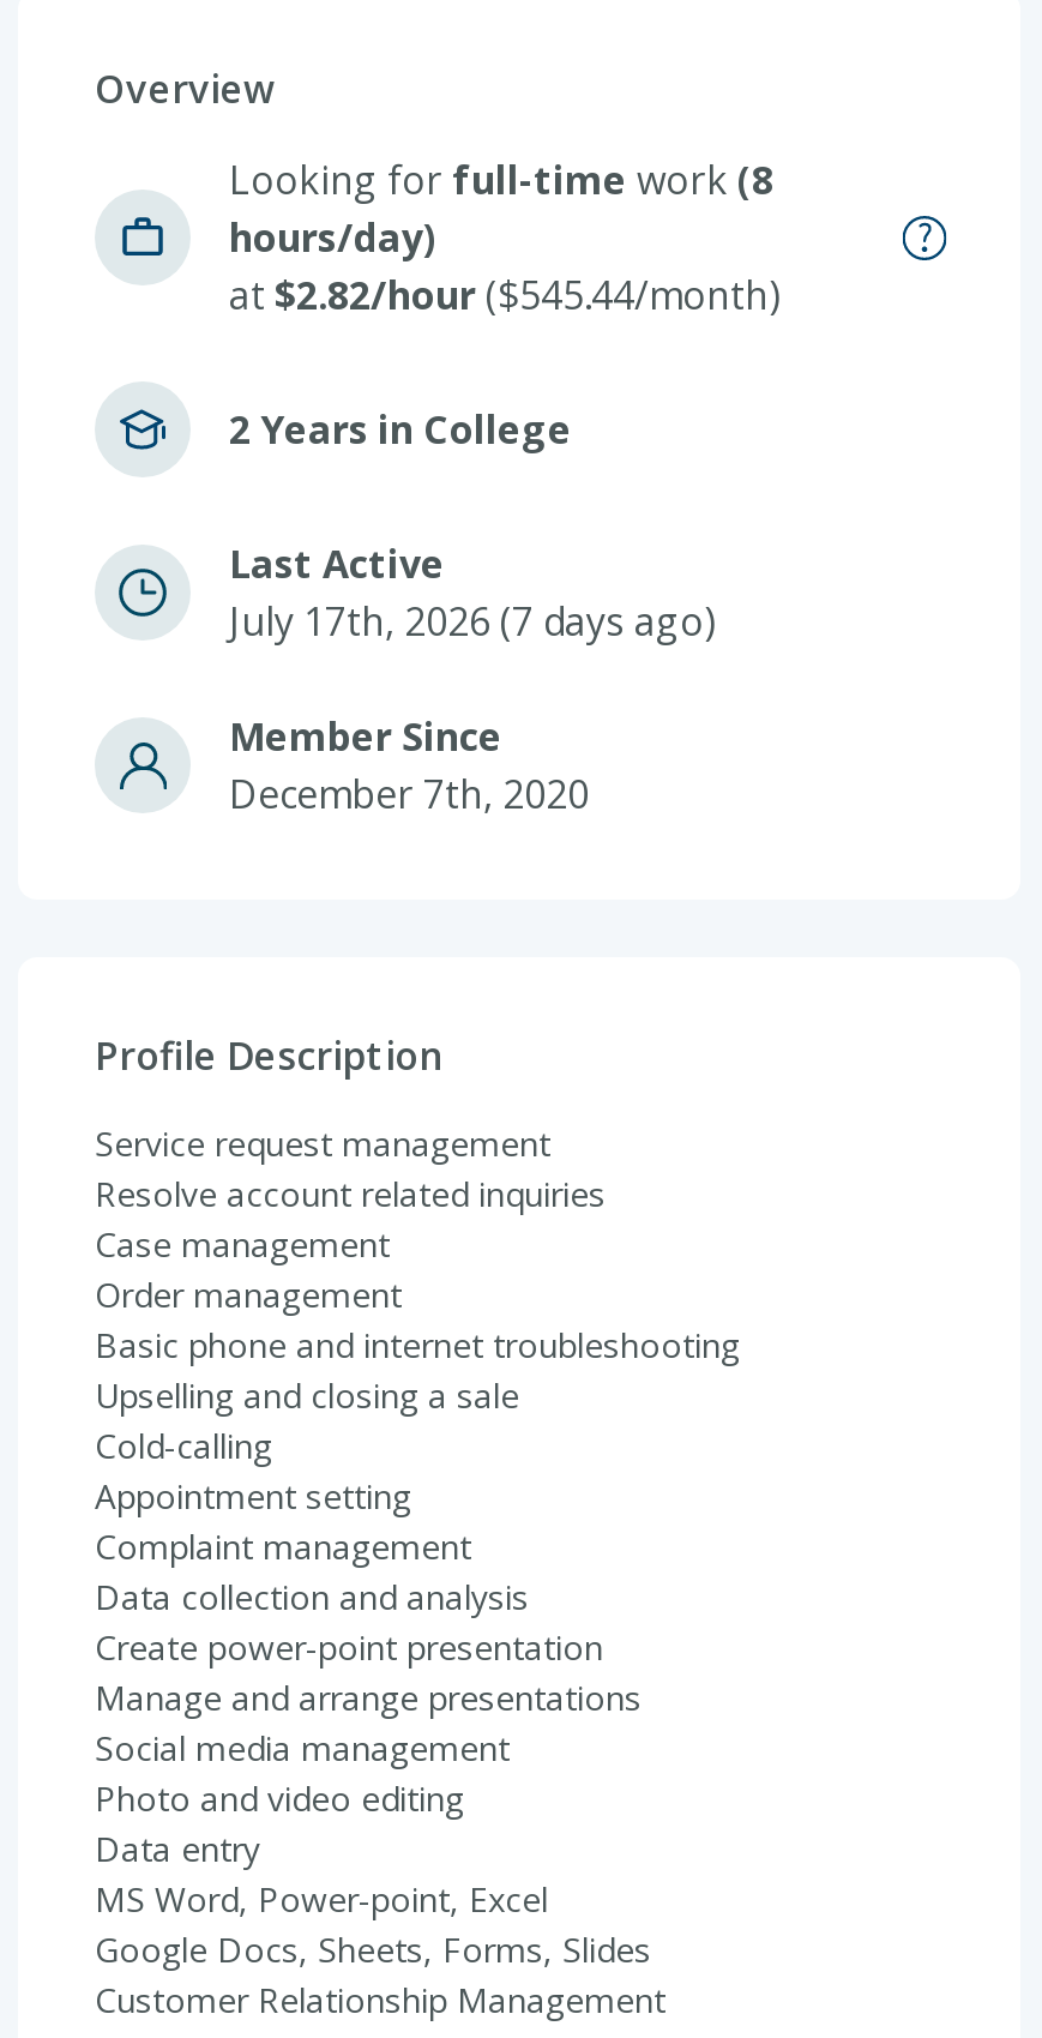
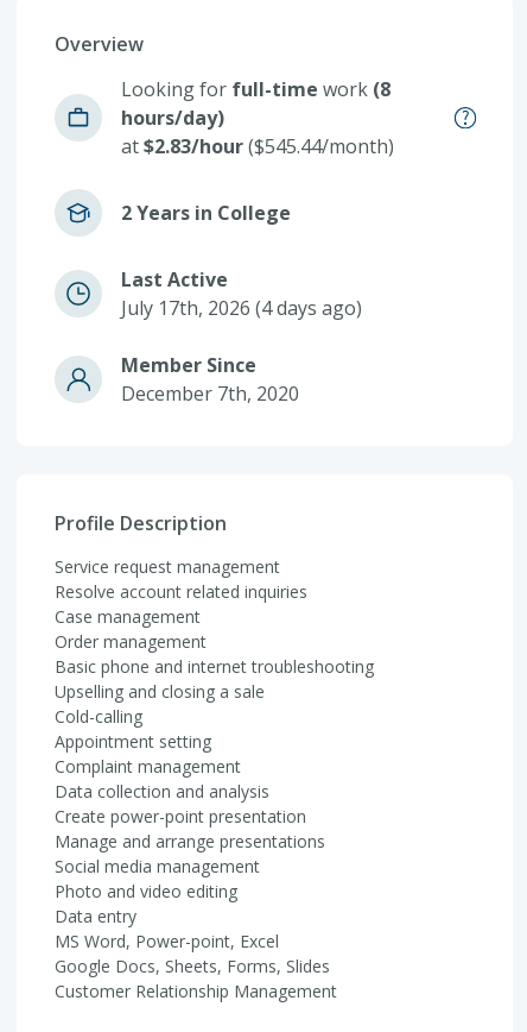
- at $2.82/hour ($545.44/month)
+ at $2.83/hour ($545.44/month)

- July 17th, 2026 (7 days ago)
+ July 17th, 2026 (4 days ago)
